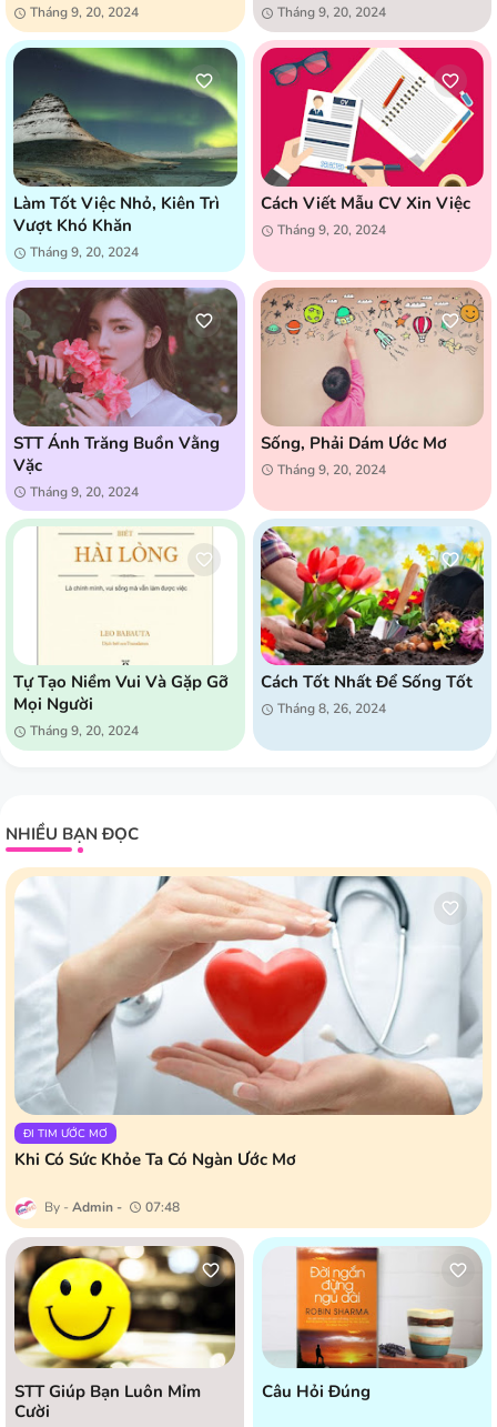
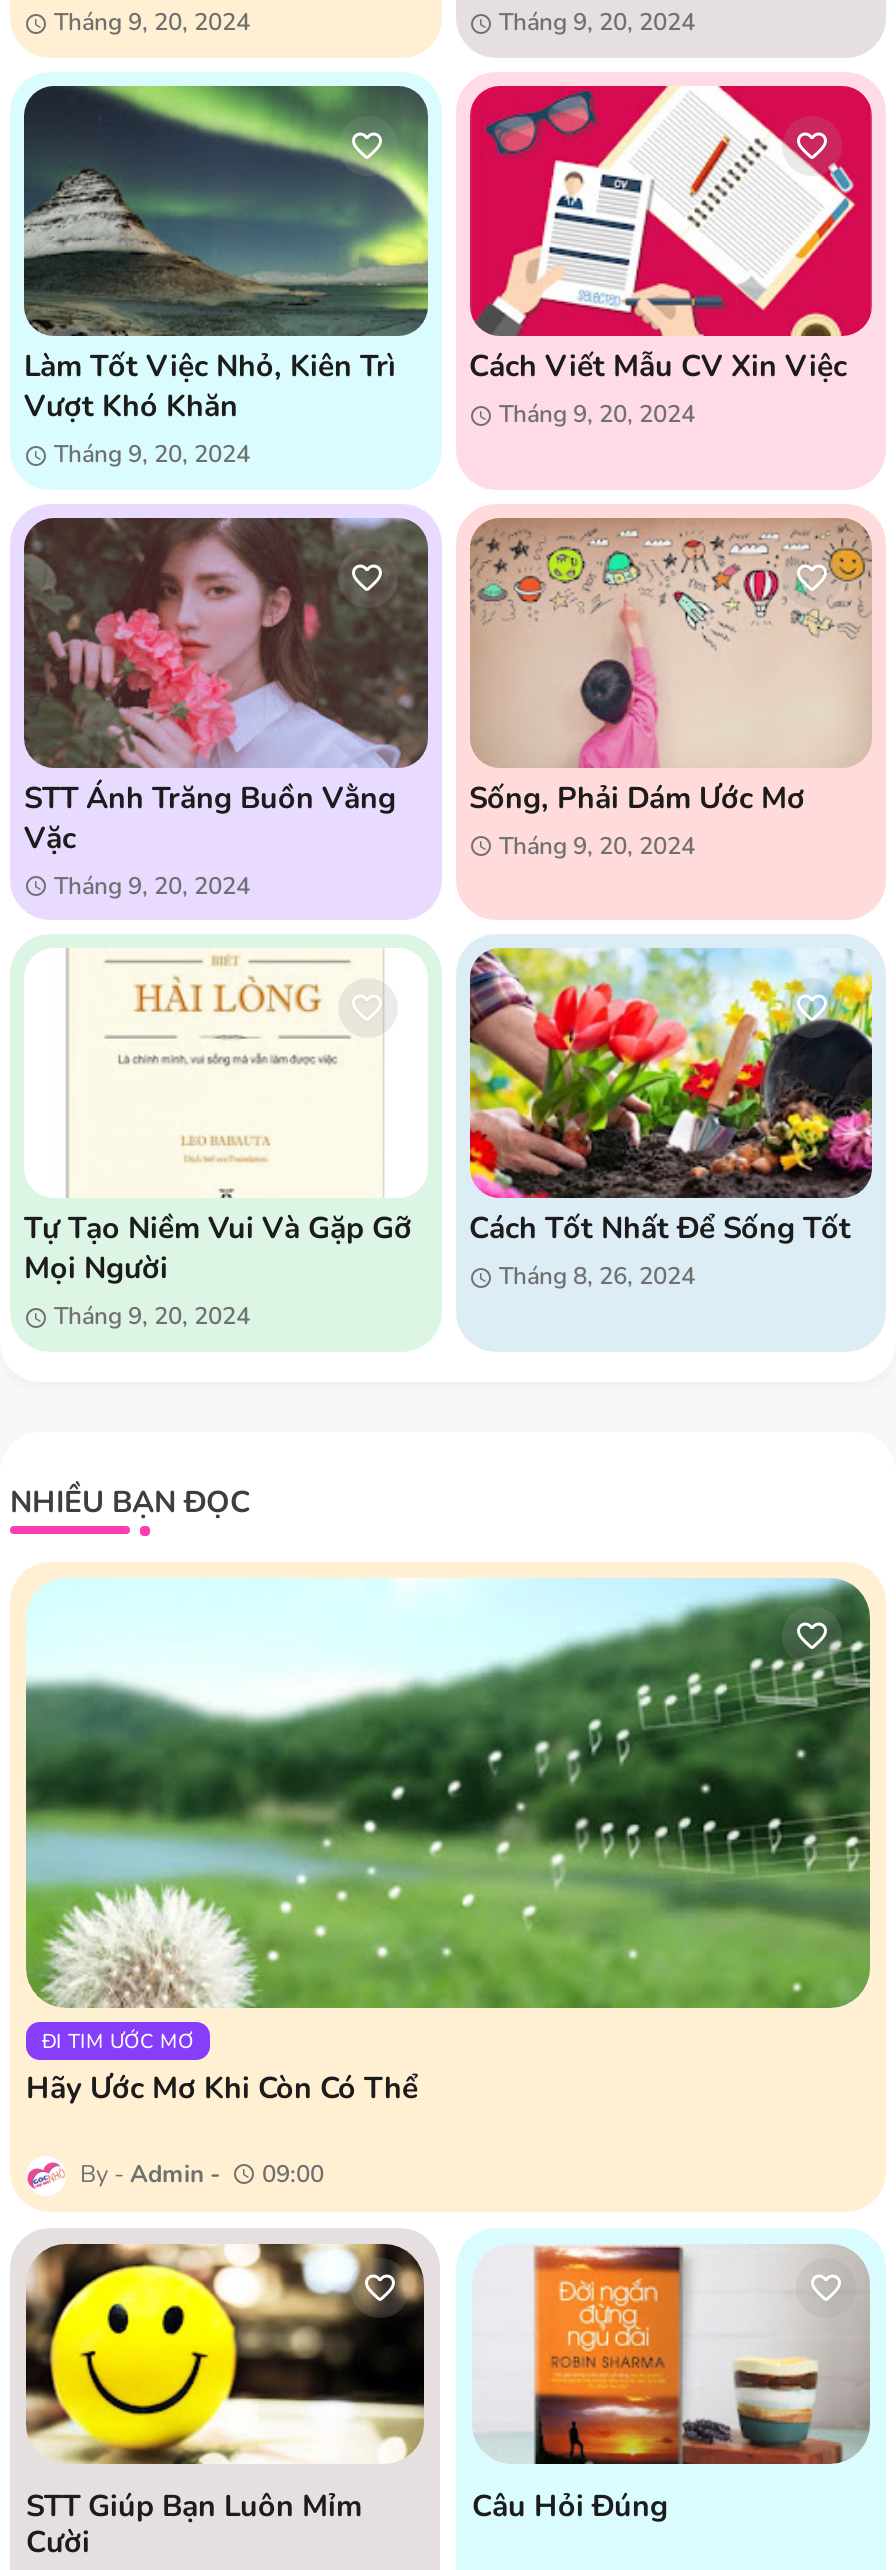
- [image]
- Khi Có Sức Khỏe Ta Có Ngàn Ước Mơ
+ [image]
+ Hãy Ước Mơ Khi Còn Có Thể

- Admin 07:48
+ Admin 09:00
